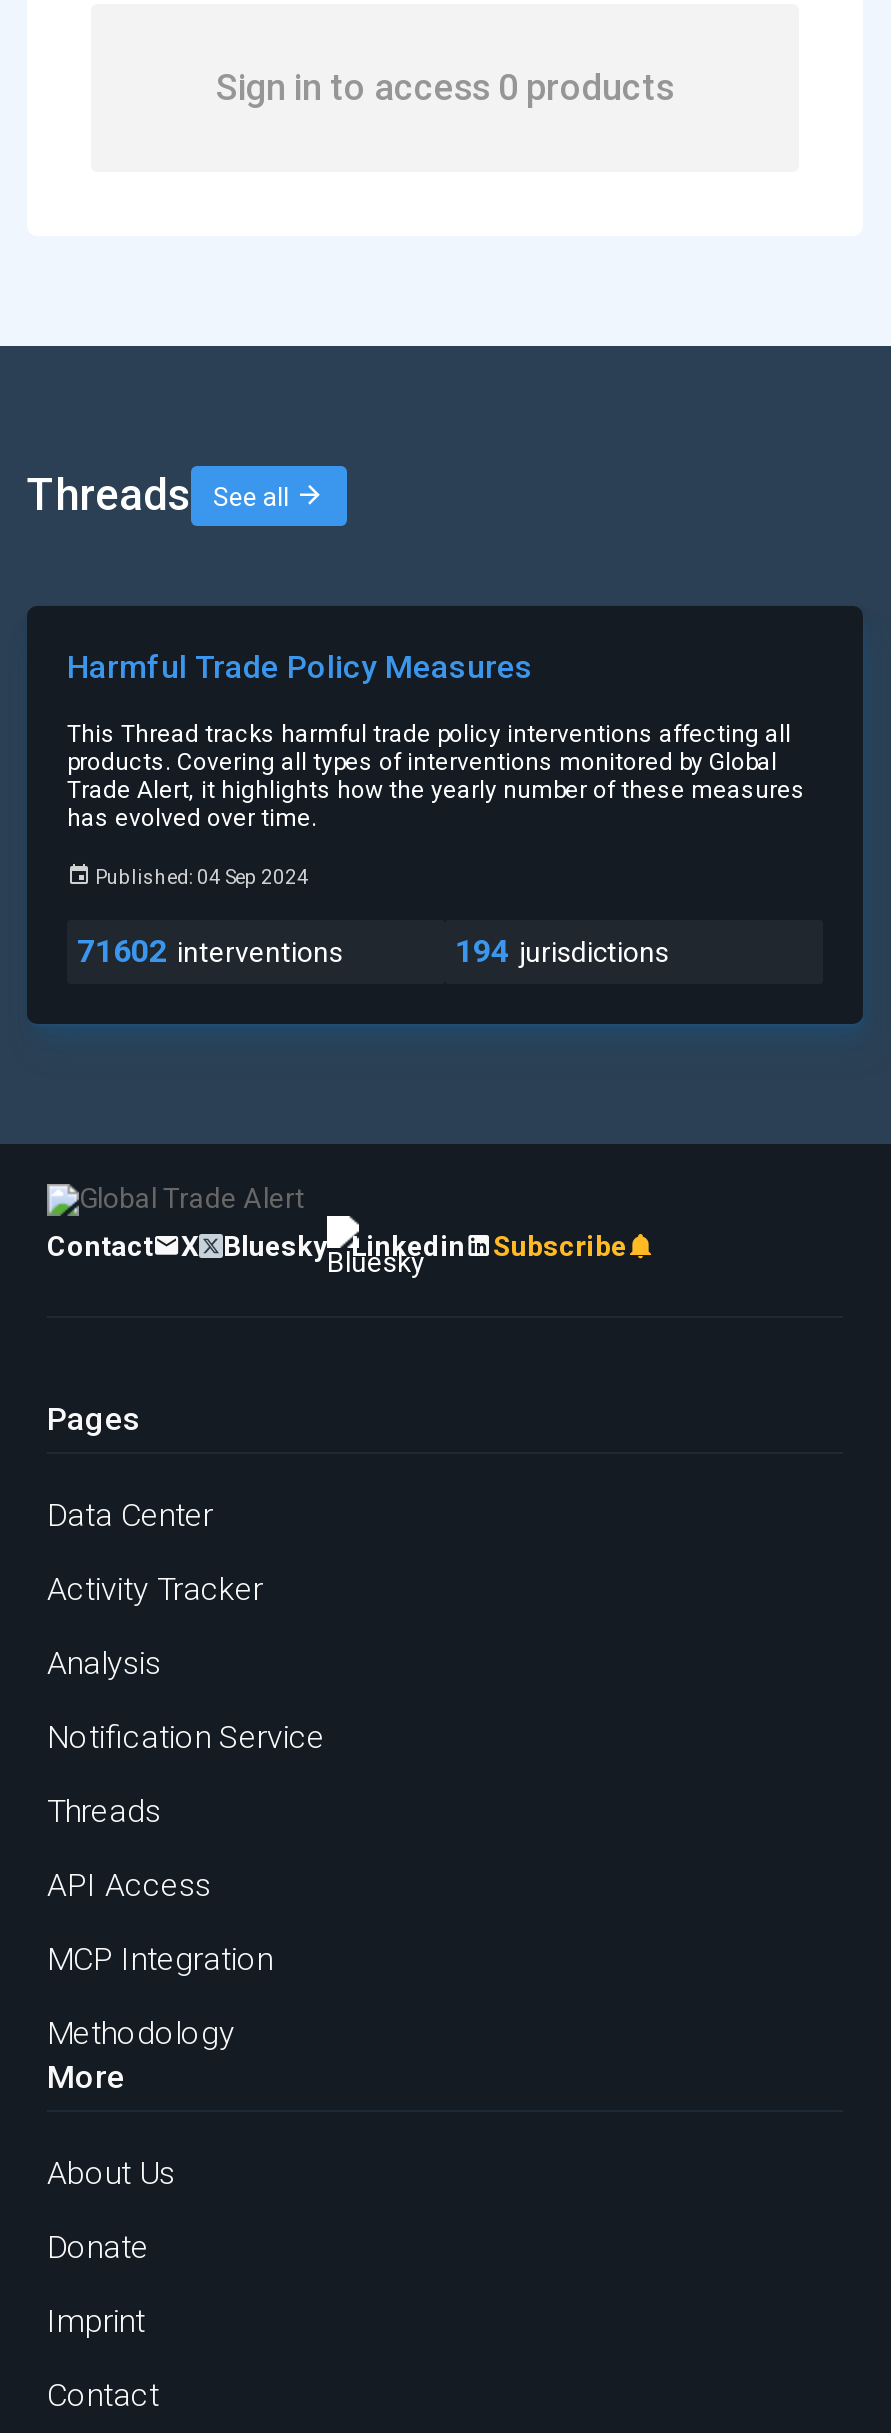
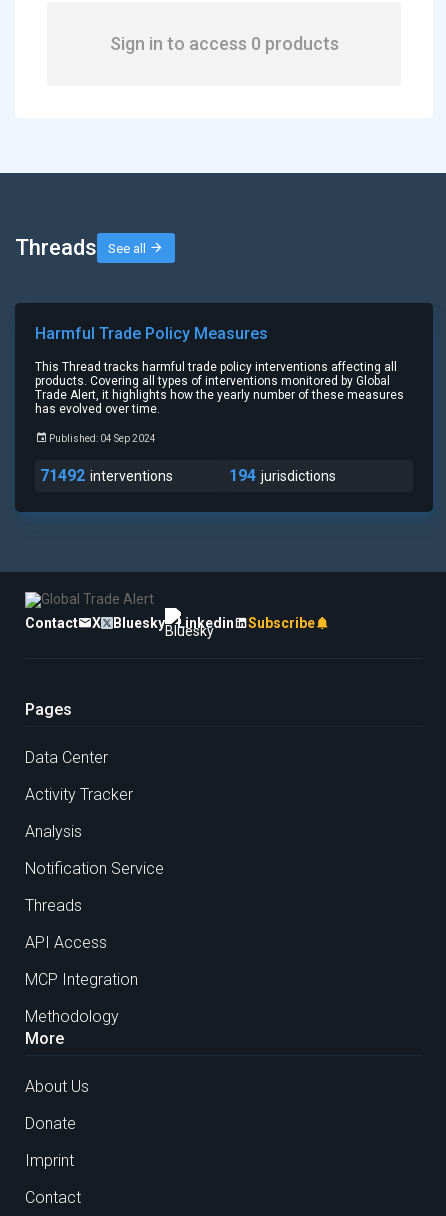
- 71602 interventions
+ 71492 interventions
